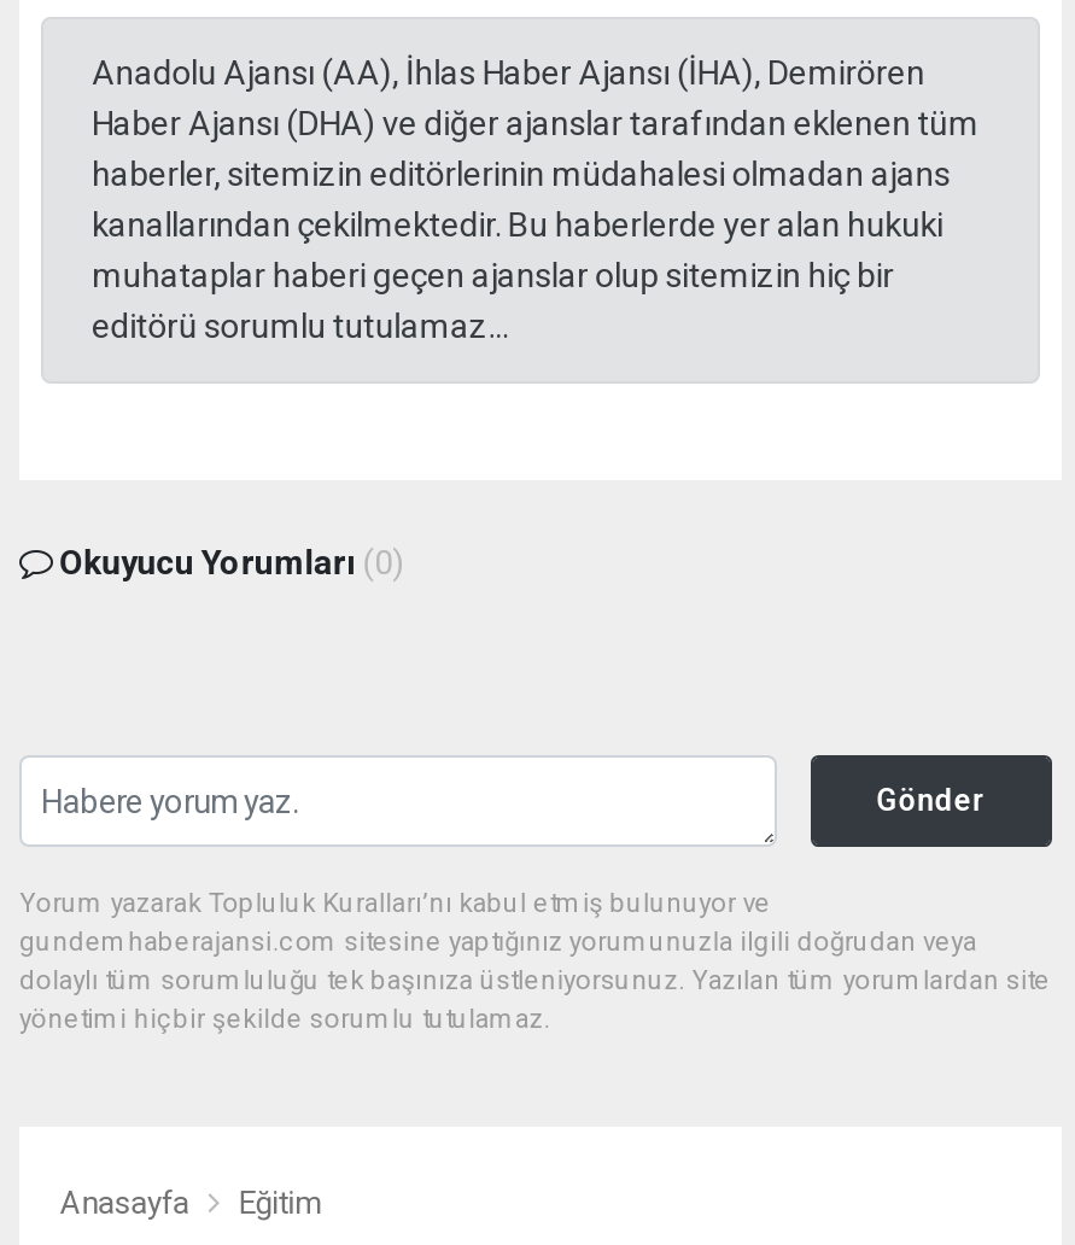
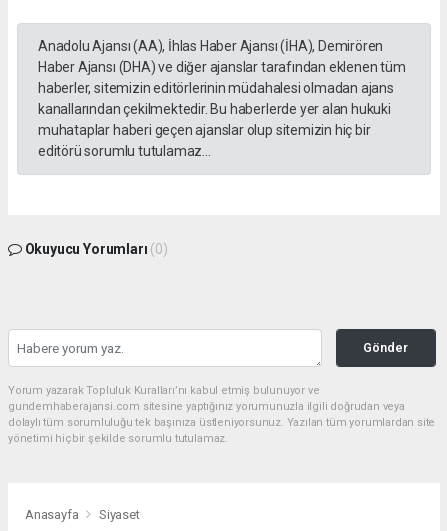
- Eğitim
+ Siyaset
